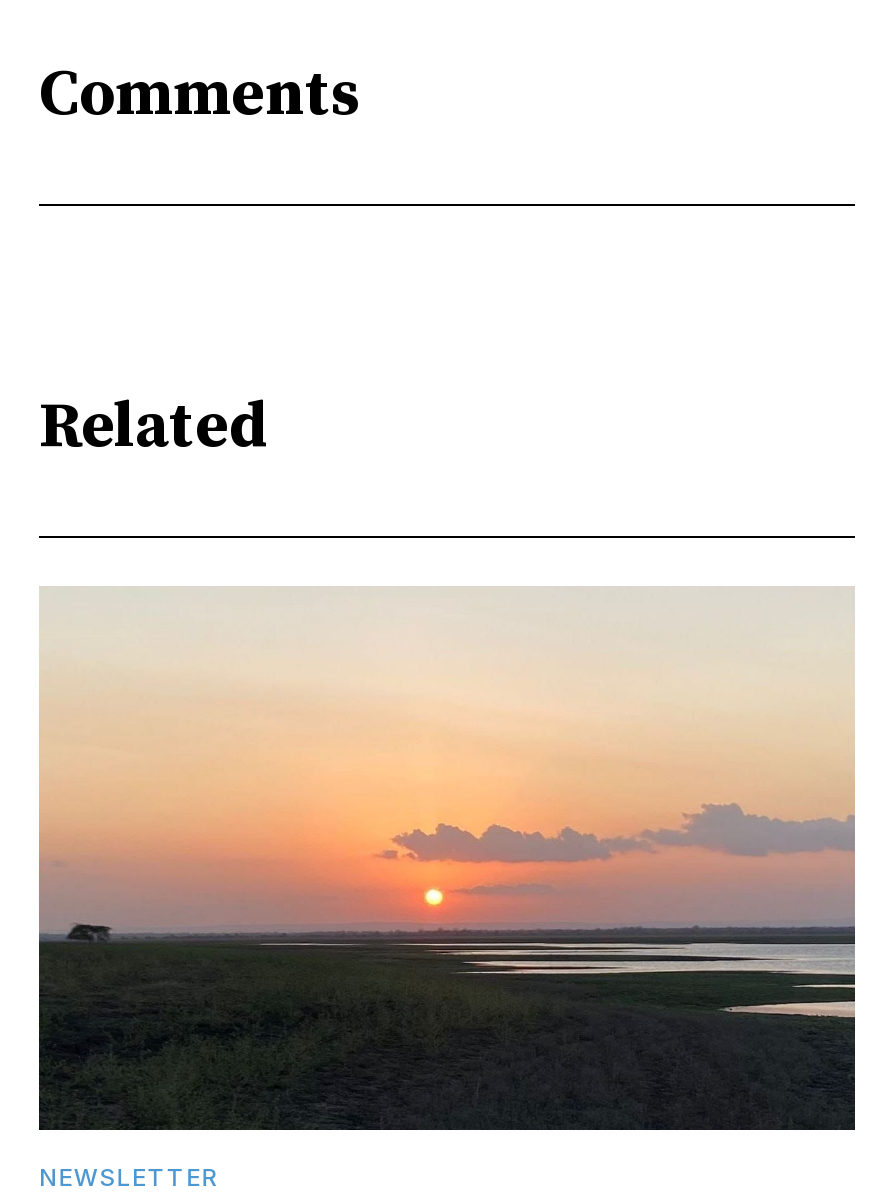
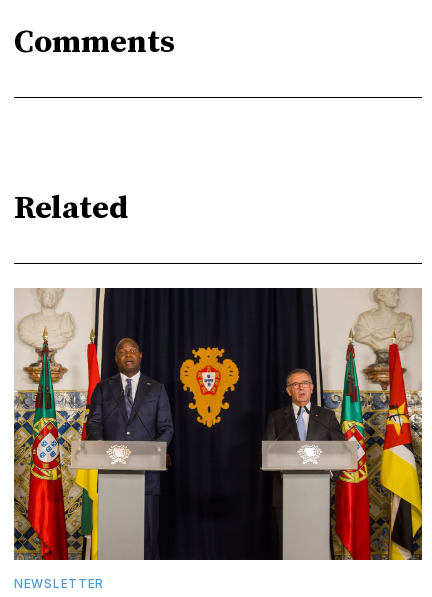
- [image]
+ [image]
